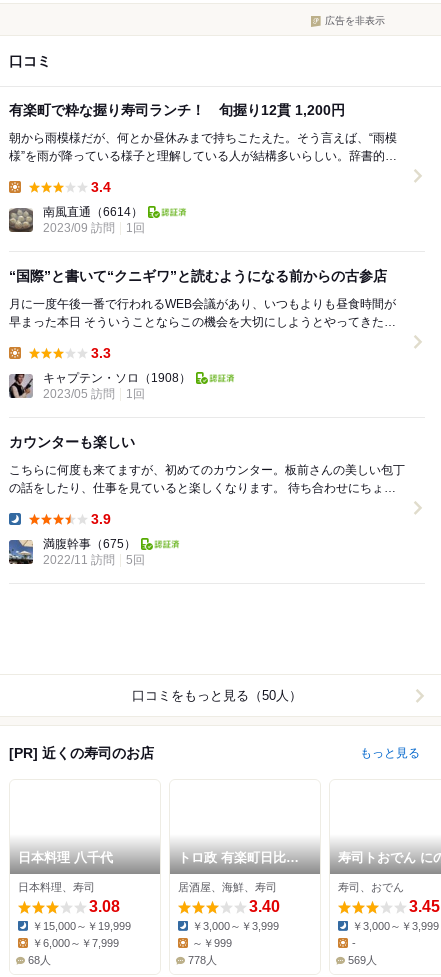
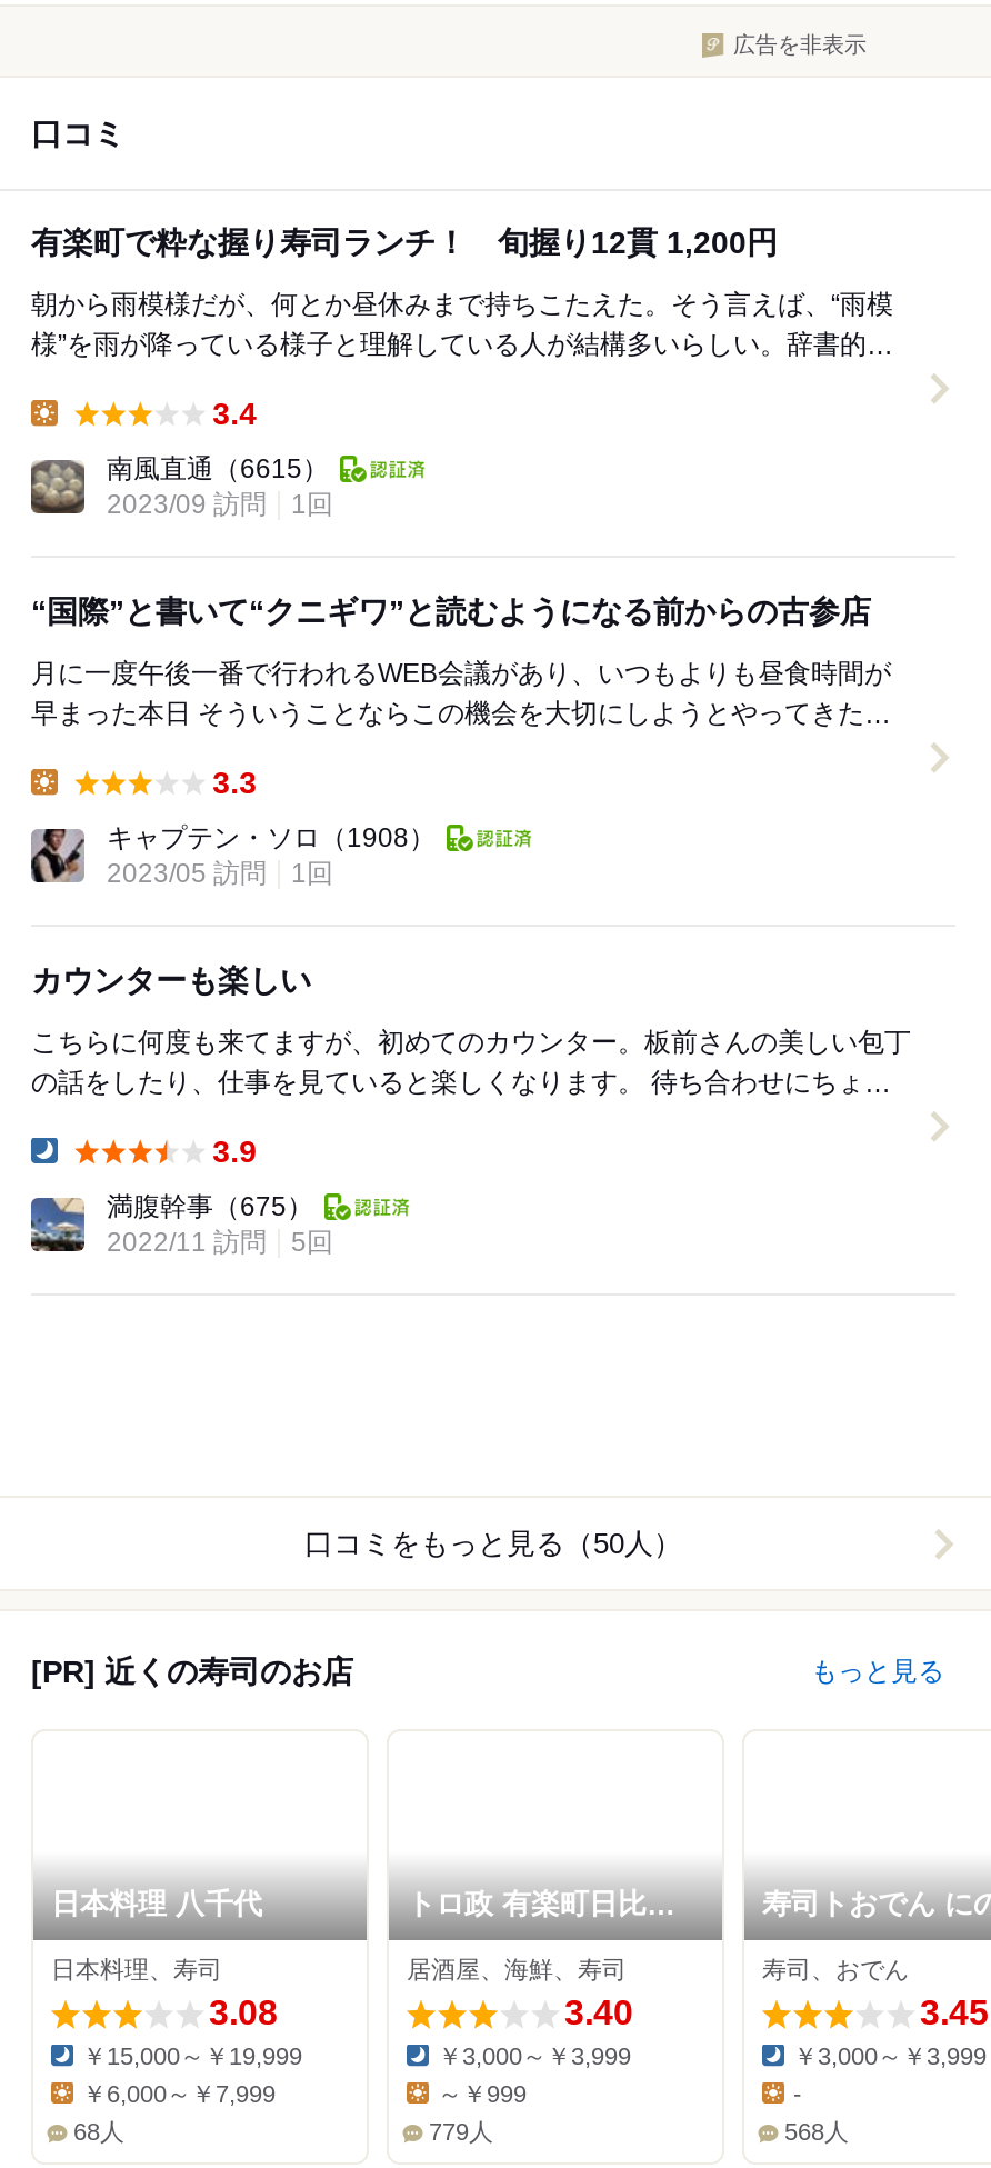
- 南風直通（6614）
+ 南風直通（6615）

- 778人
+ 779人

- 569人
+ 568人
